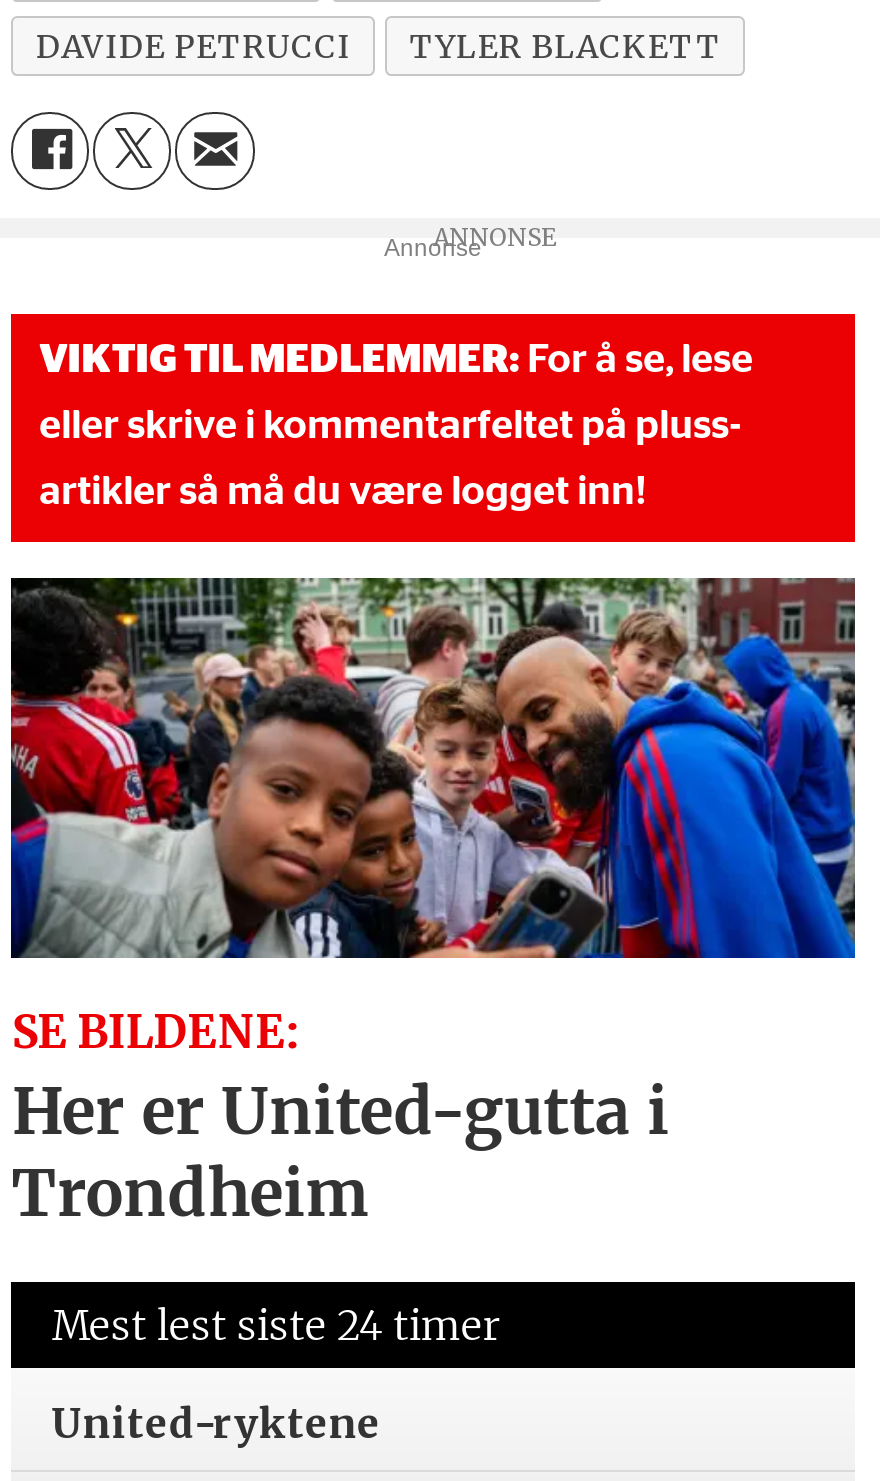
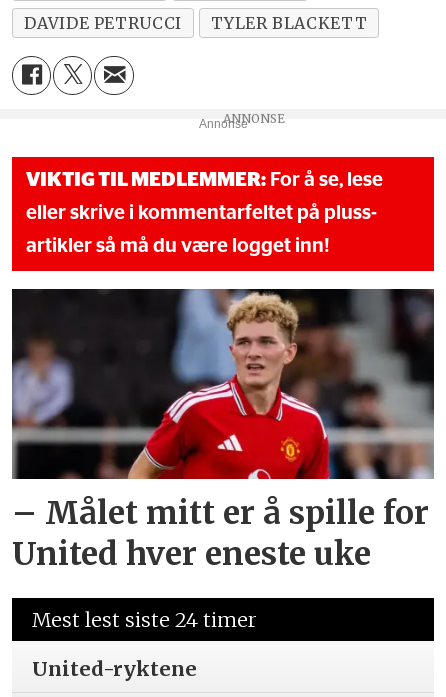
- [image]
- SE BILDENE:
- Her er United-gutta i
- Trondheim
+ [image]
+ – Målet mitt er å spille for
+ United hver eneste uke
